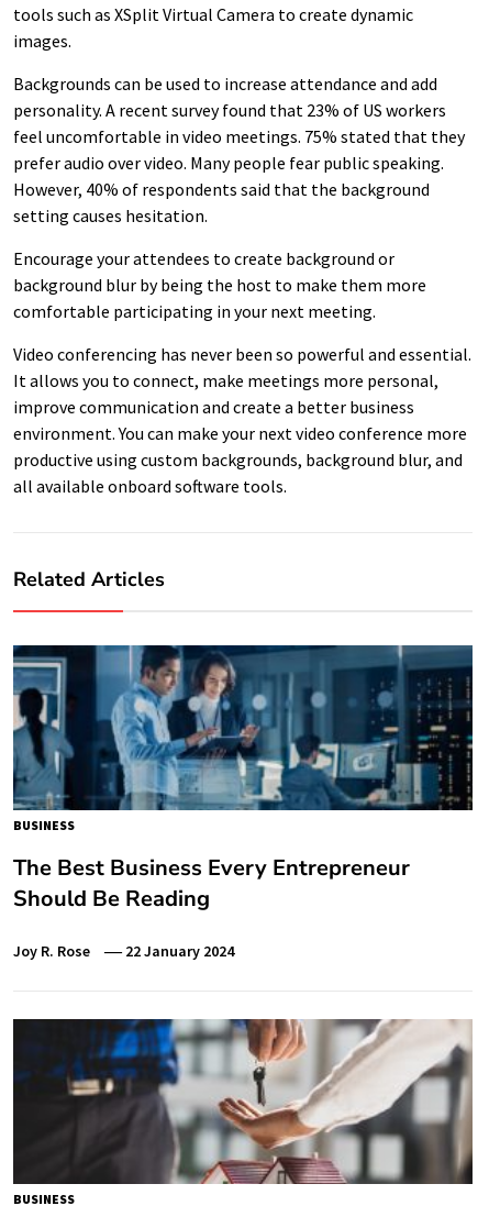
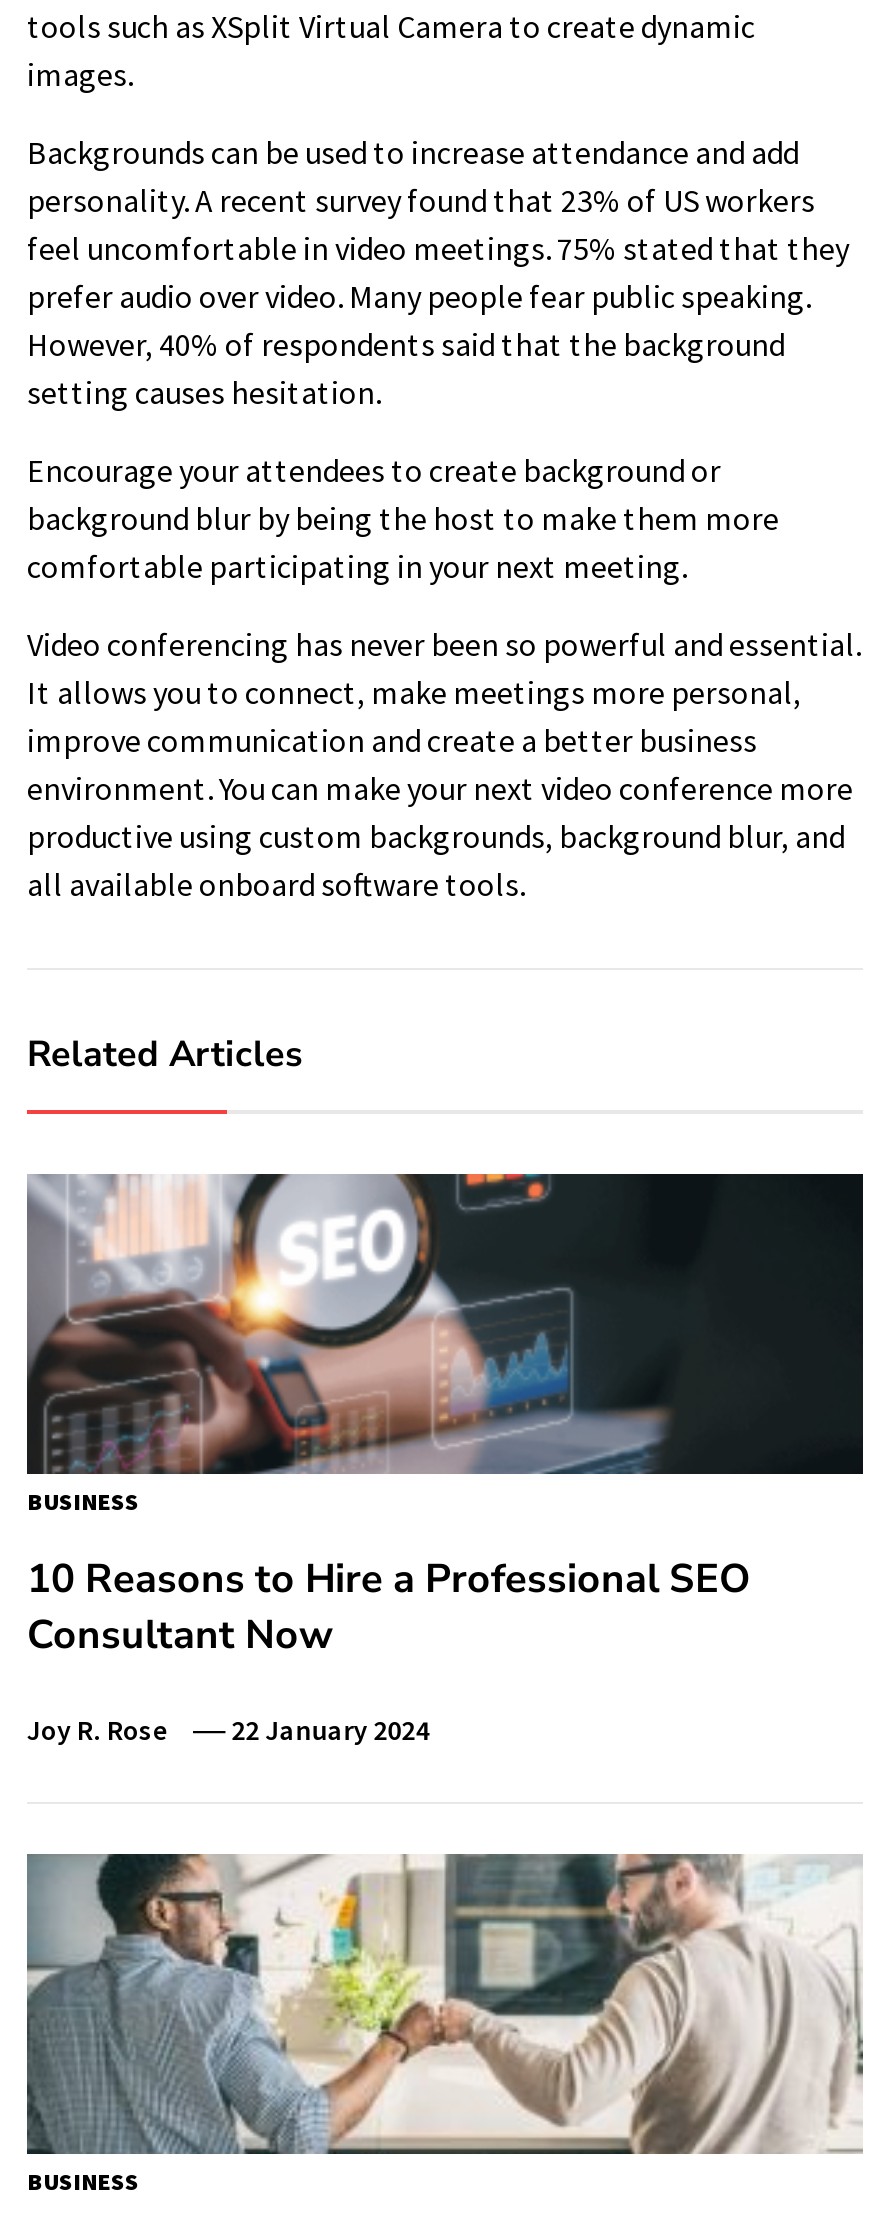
- [image]
- The Best Business Every Entrepreneur
- Should Be Reading
+ [image]
+ 10 Reasons to Hire a Professional SEO
+ Consultant Now

- [image]
+ [image]
